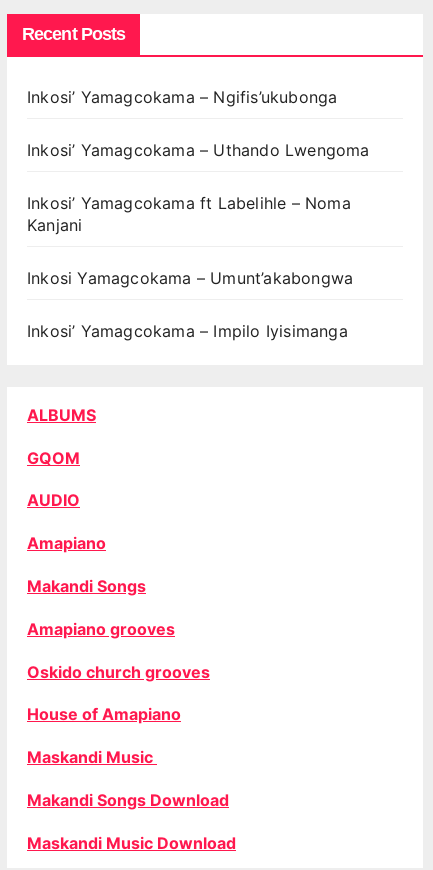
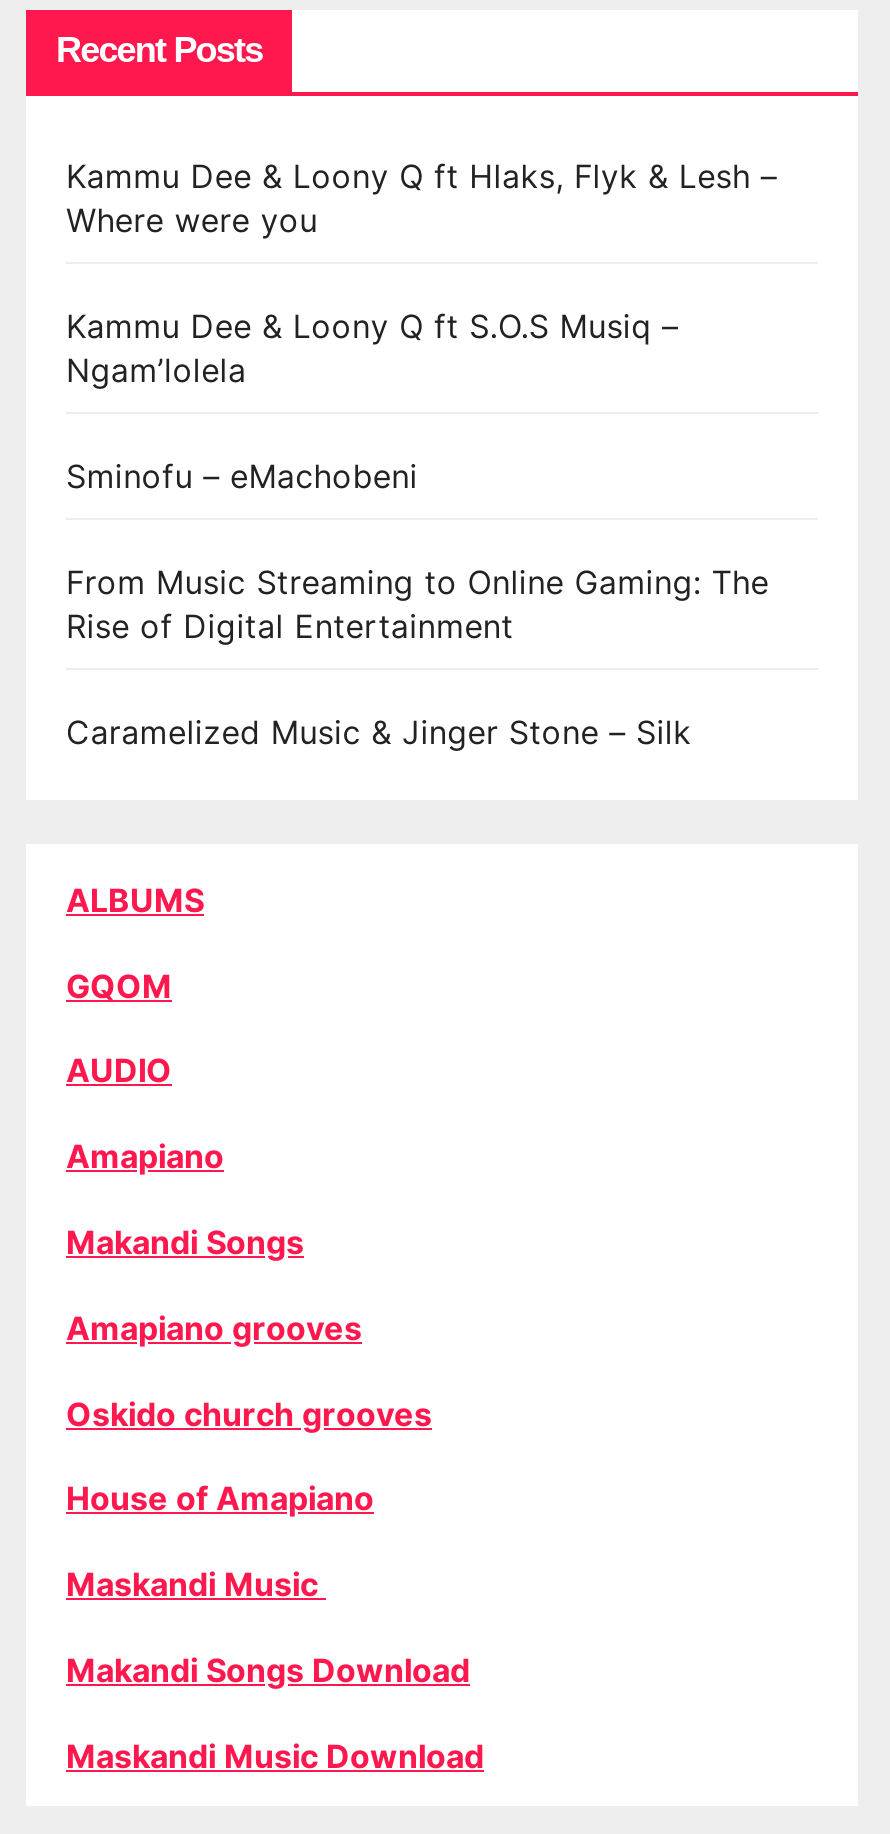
- Inkosi’ Yamagcokama – Ngifis’ukubonga
+ Kammu Dee & Loony Q ft Hlaks, Flyk & Lesh –
+ Where were you

- Inkosi’ Yamagcokama – Uthando Lwengoma
+ Kammu Dee & Loony Q ft S.O.S Musiq –
+ Ngam’lolela

- Inkosi’ Yamagcokama ft Labelihle – Noma
- Kanjani
+ Sminofu – eMachobeni

- Inkosi Yamagcokama – Umunt’akabongwa
+ From Music Streaming to Online Gaming: The
+ Rise of Digital Entertainment

- Inkosi’ Yamagcokama – Impilo Iyisimanga
+ Caramelized Music & Jinger Stone – Silk
